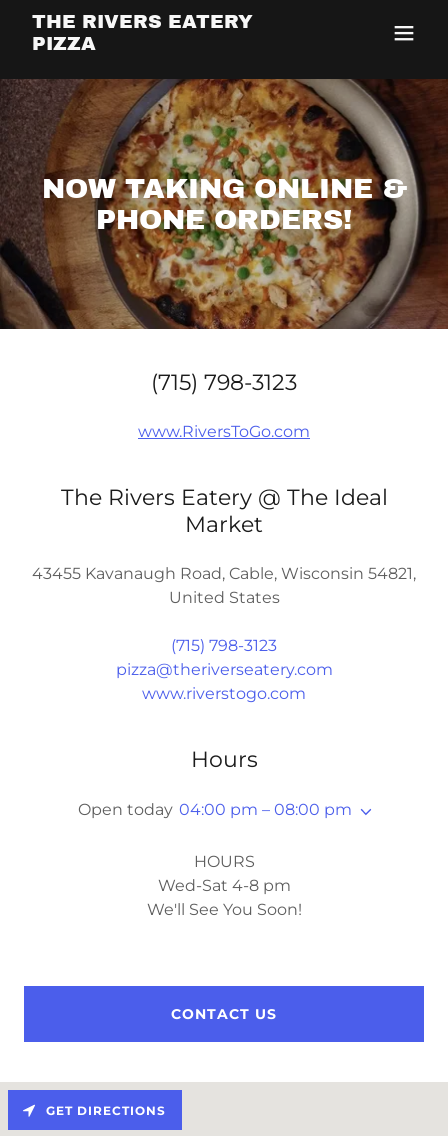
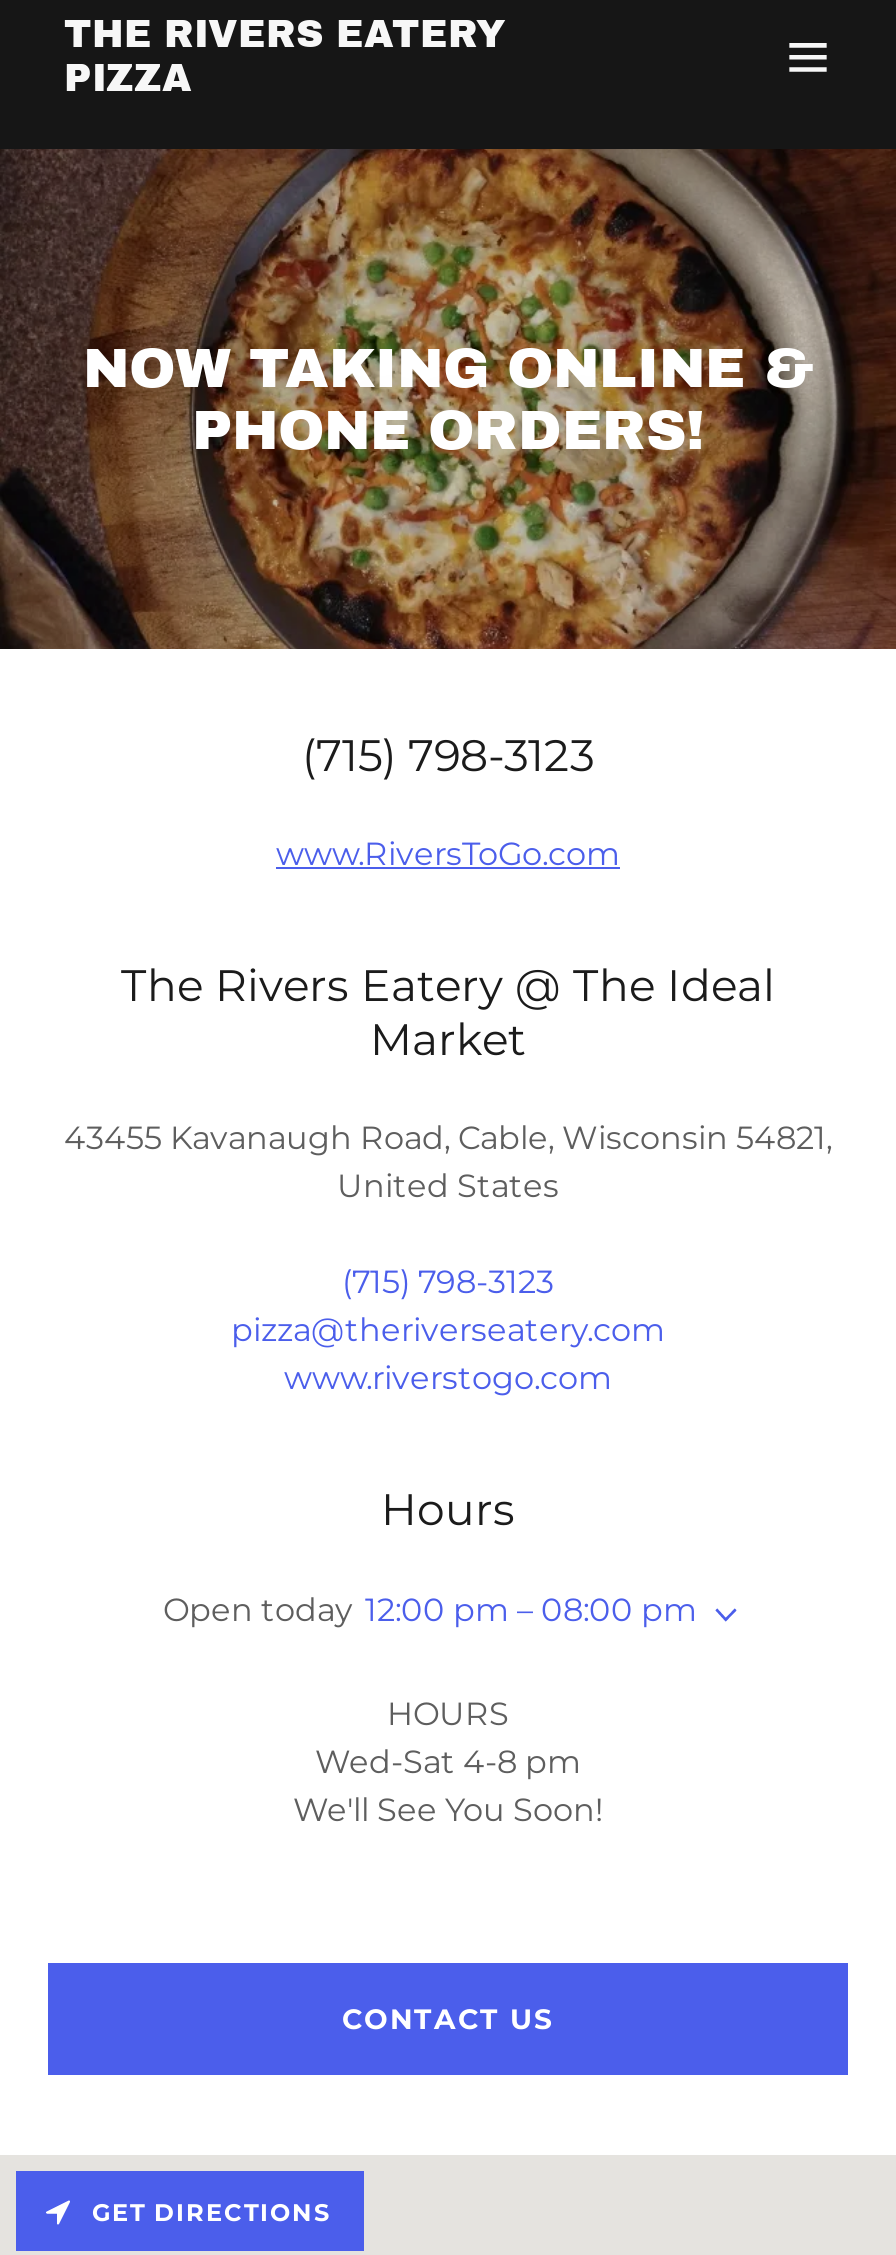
- Open today 04:00 pm – 08:00 pm
+ Open today 12:00 pm – 08:00 pm
